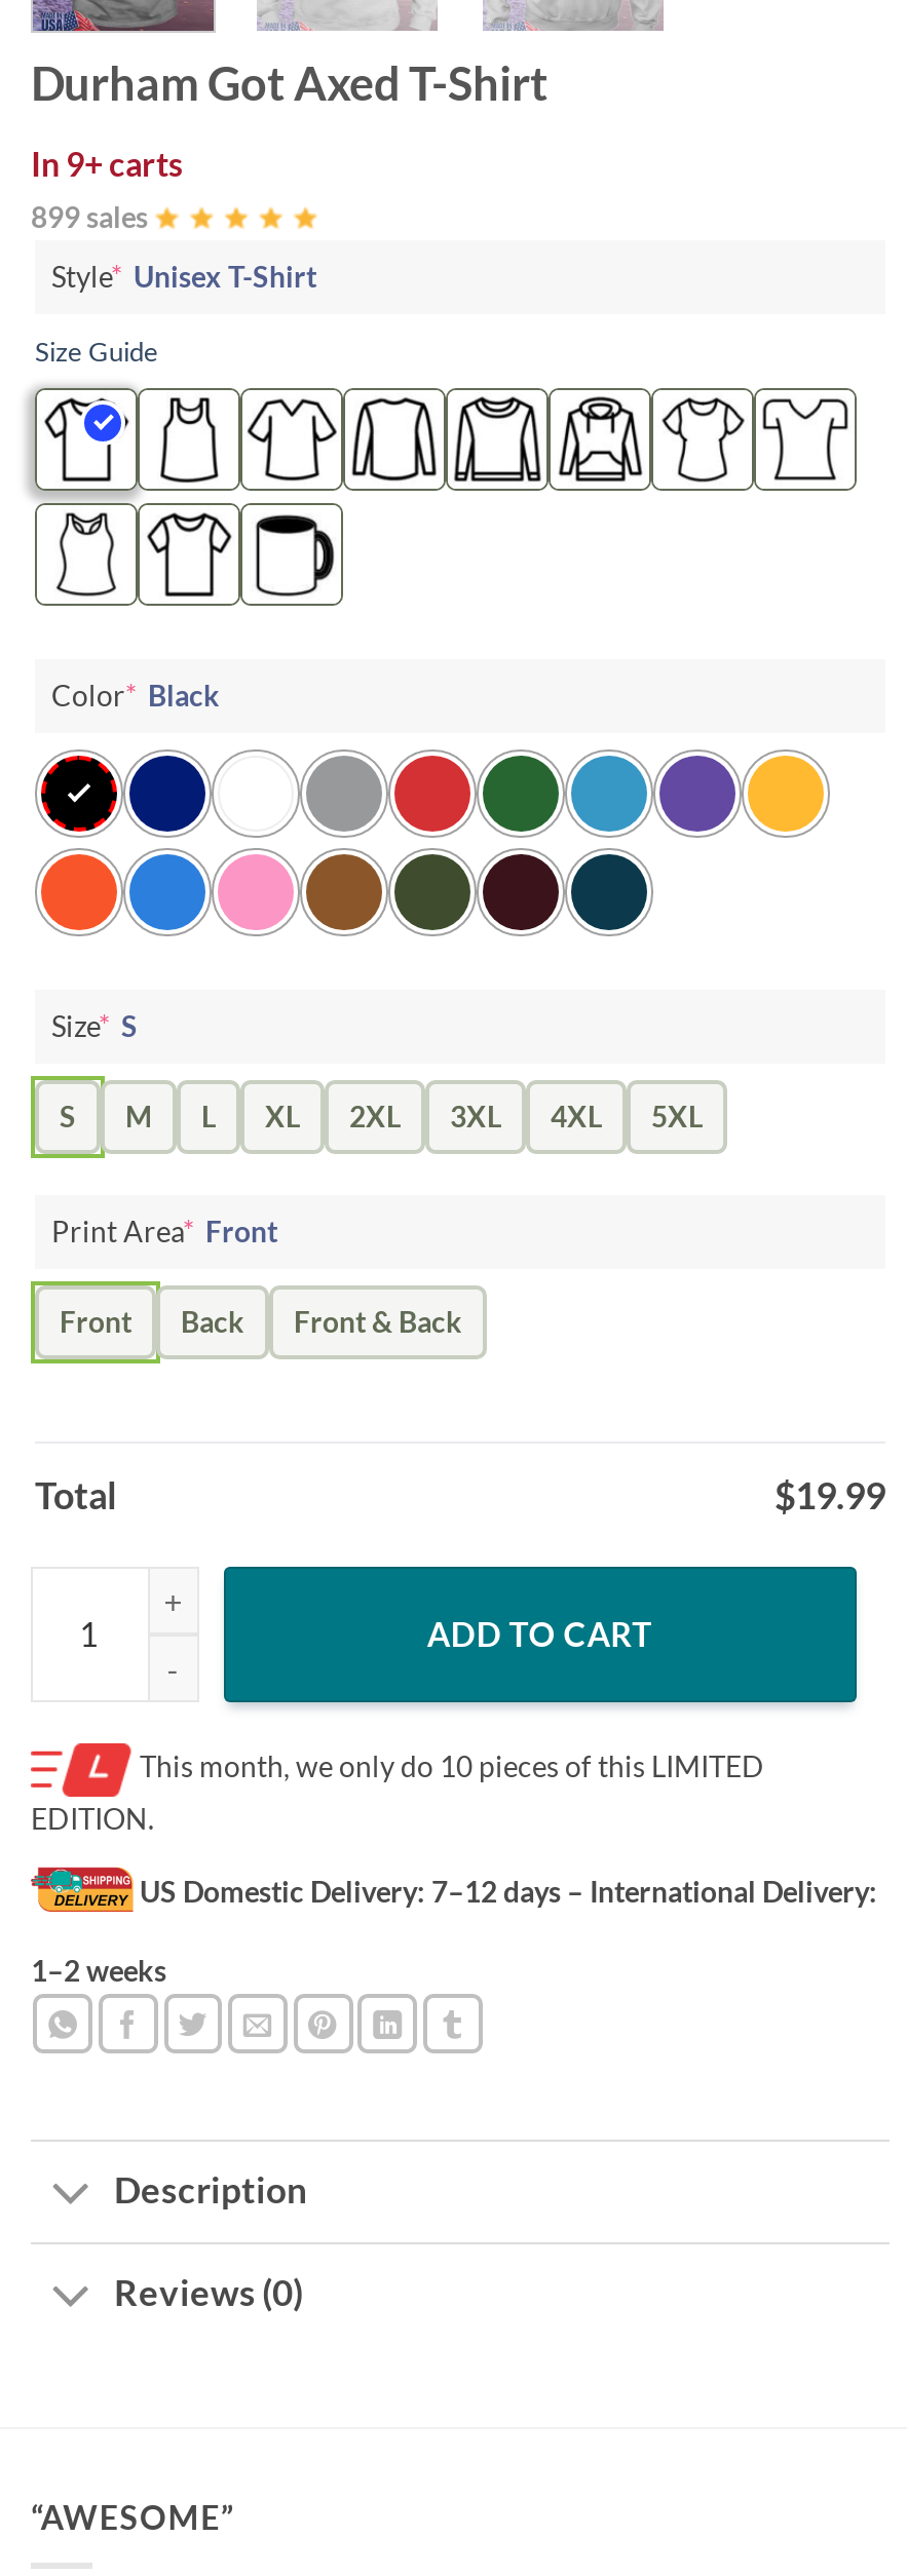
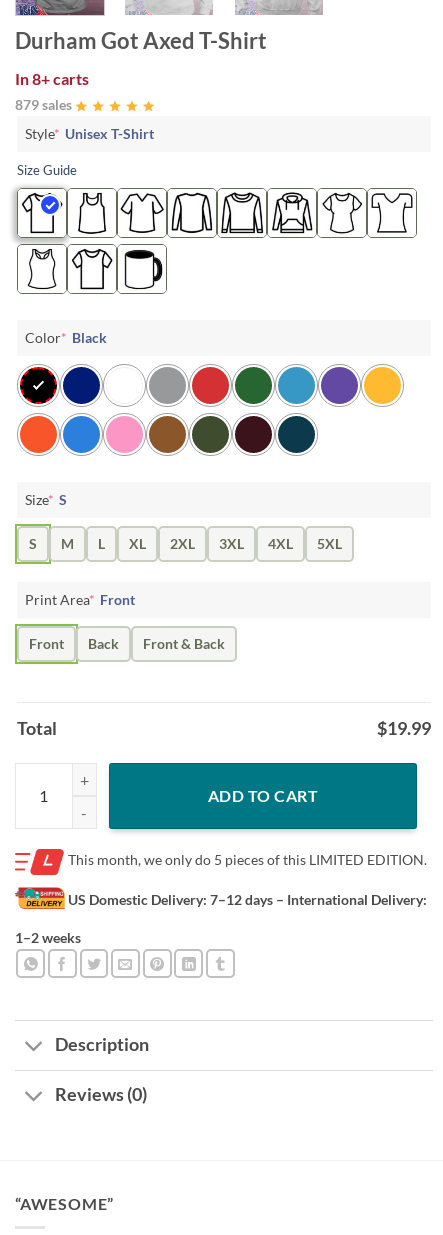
- In 9+ carts
+ In 8+ carts

- 899 sales
+ 879 sales

- This month, we only do 10 pieces of this LIMITED
- EDITION.
+ This month, we only do 5 pieces of this LIMITED EDITION.
